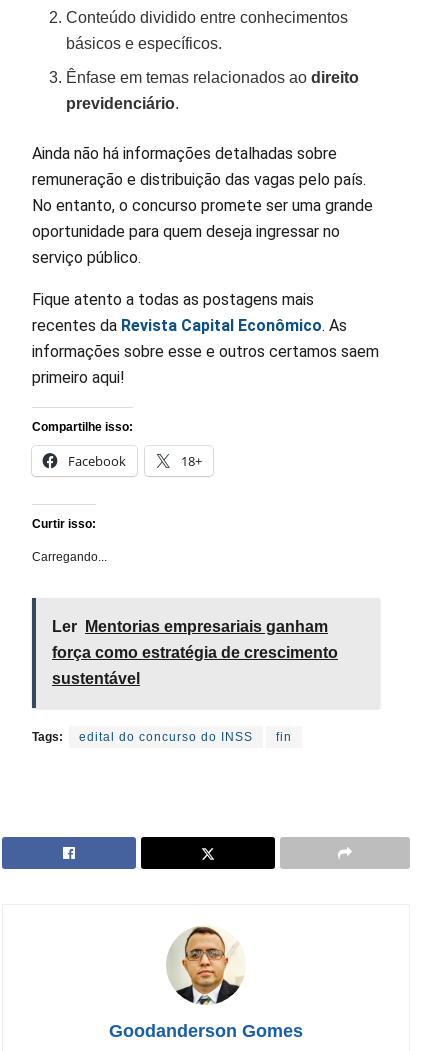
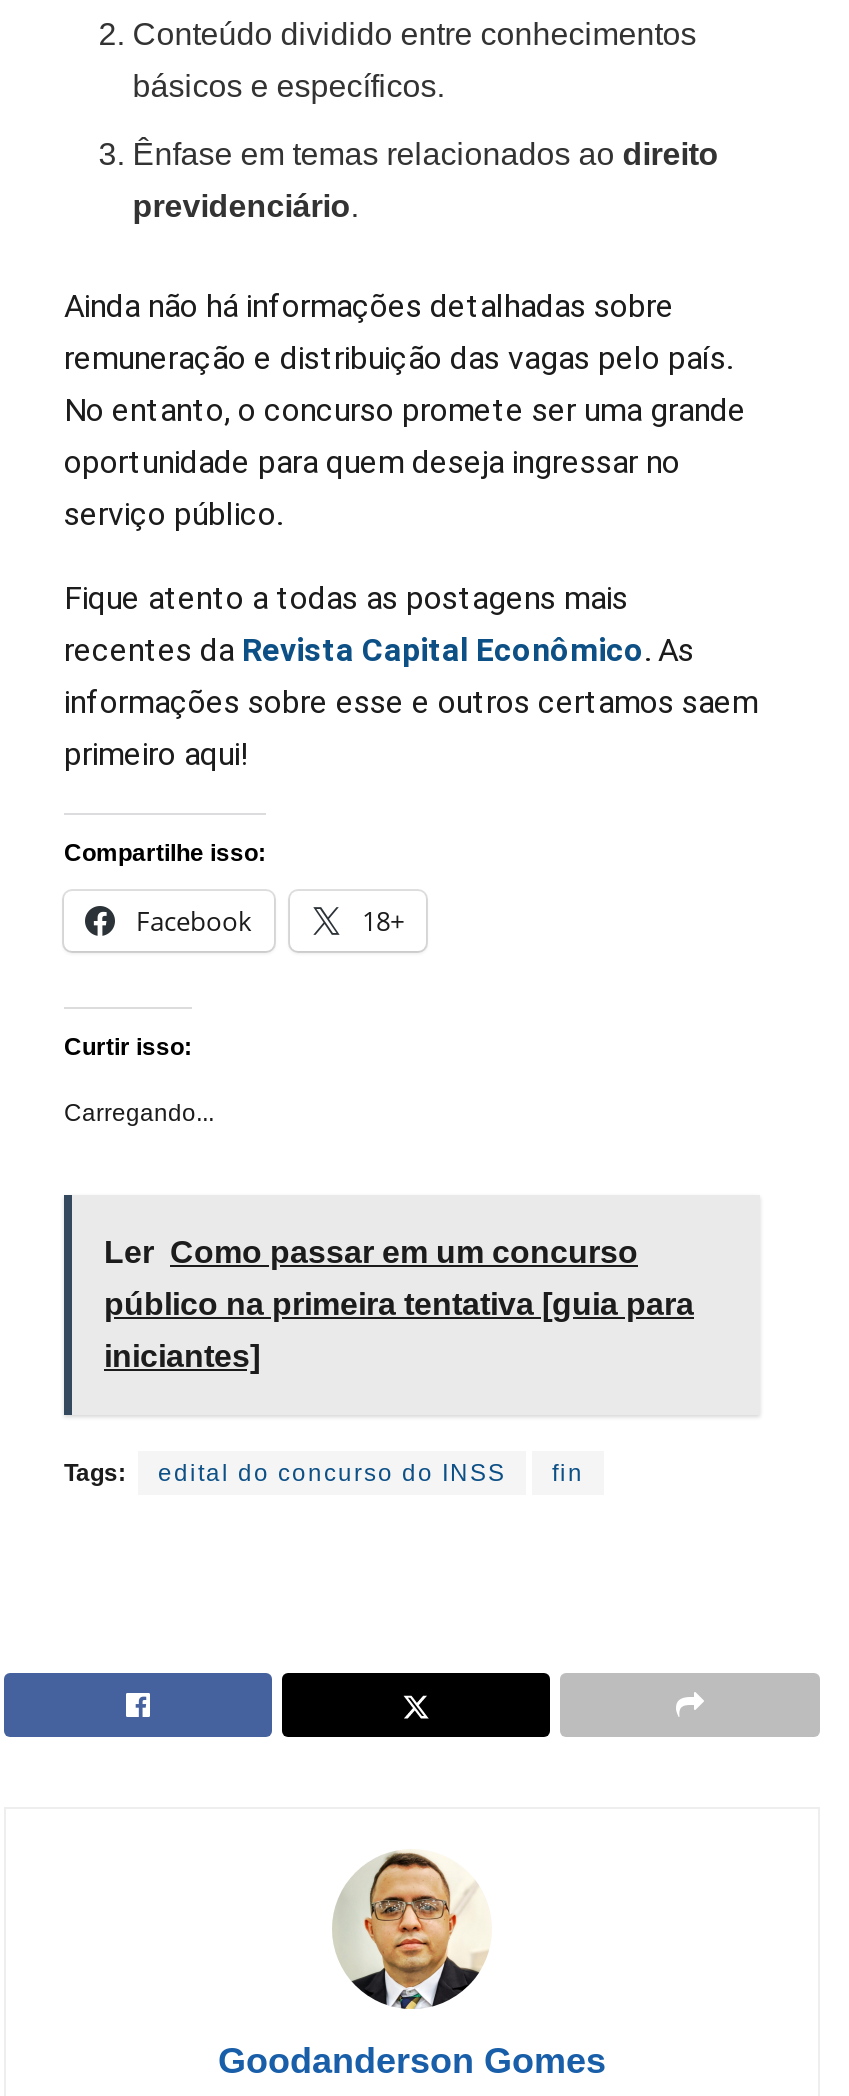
- Ler Mentorias empresariais ganham
+ Ler Como passar em um concurso

- força como estratégia de crescimento
+ público na primeira tentativa [guia para

- sustentável
+ iniciantes]
